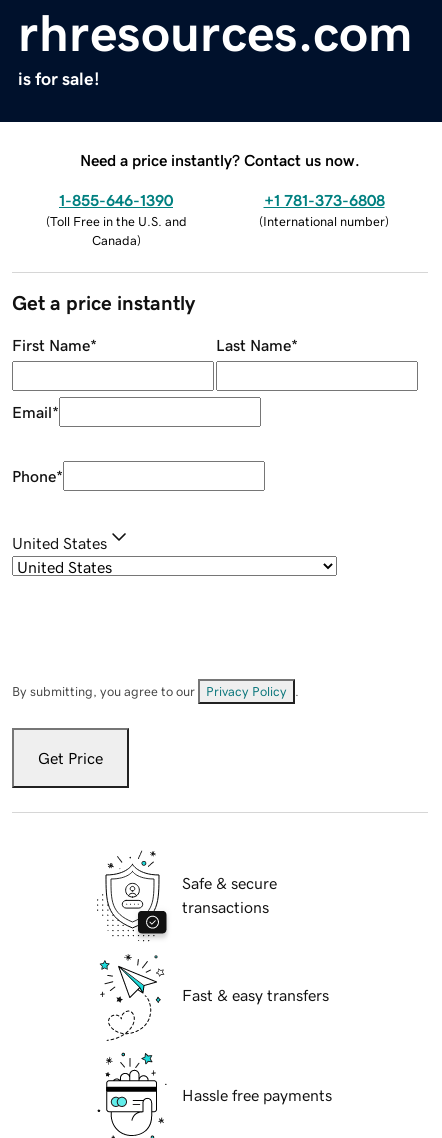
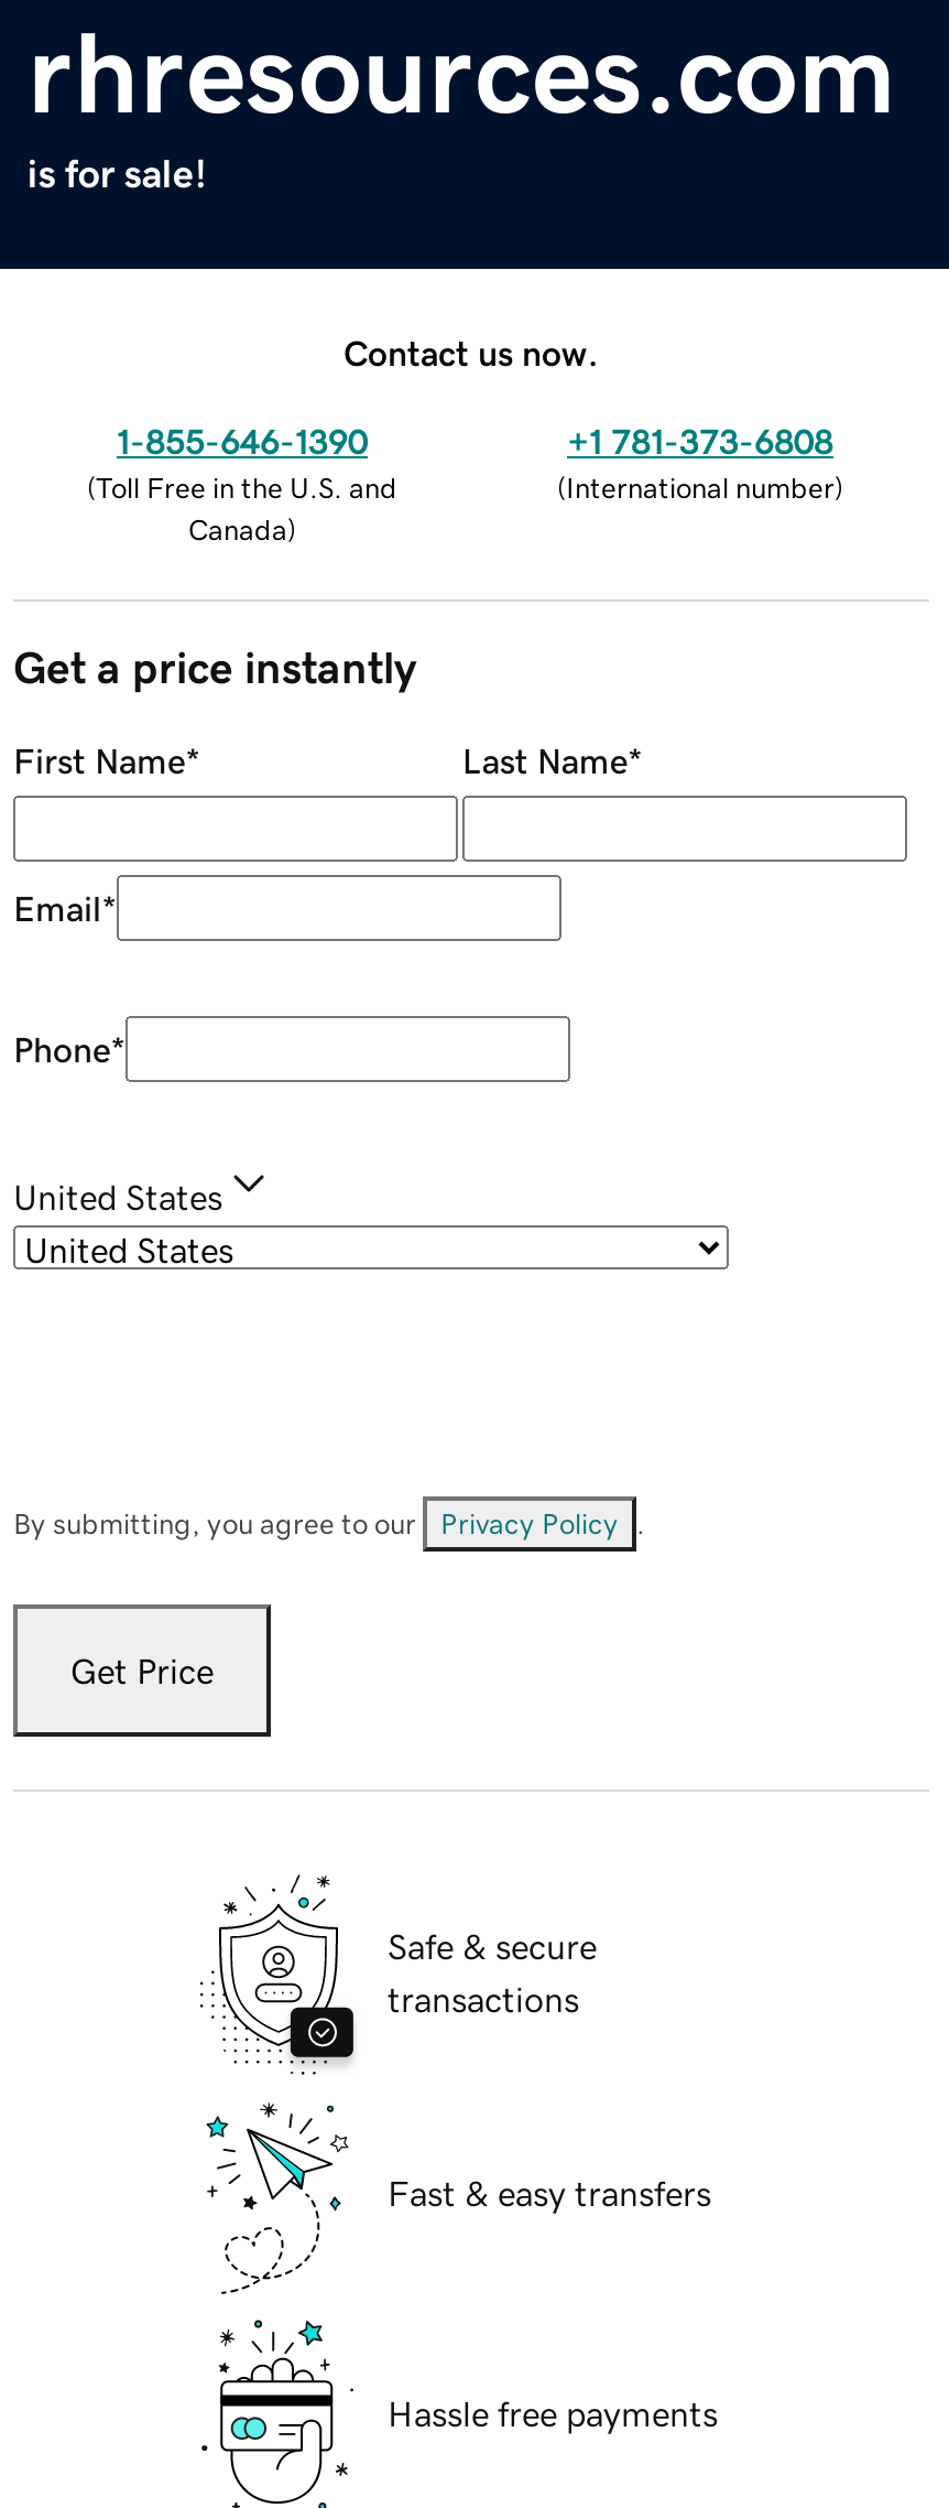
- Need a price instantly? Contact us now.
+ Contact us now.
